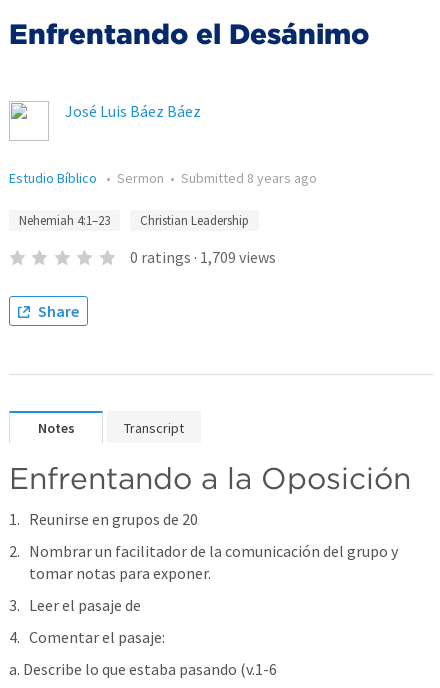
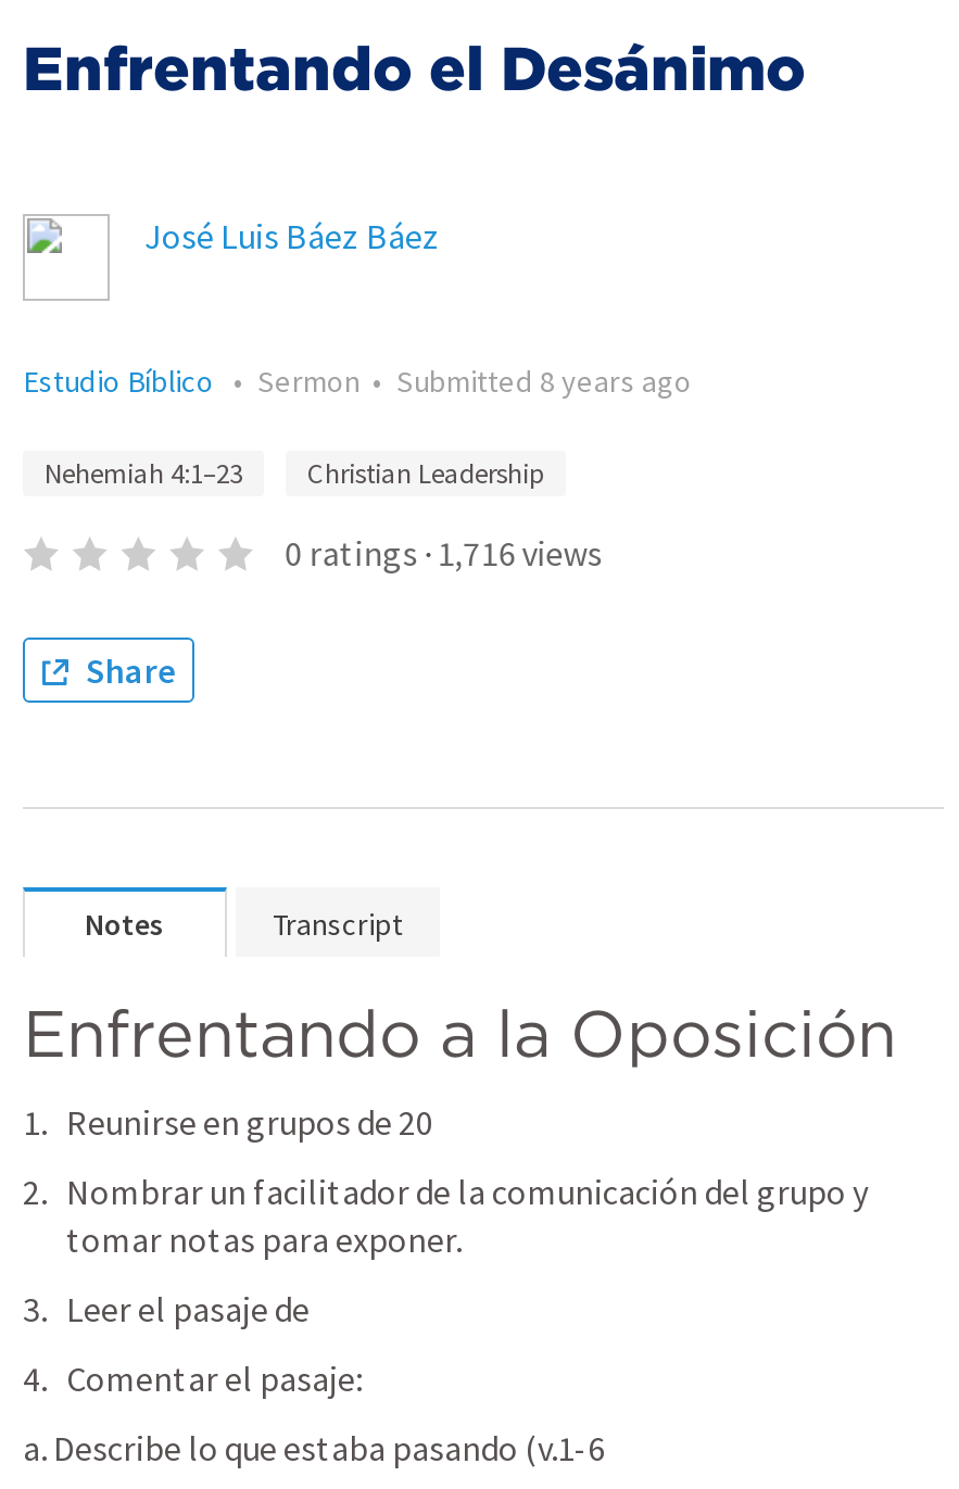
- 0 ratings · 1,709 views
+ 0 ratings · 1,716 views
